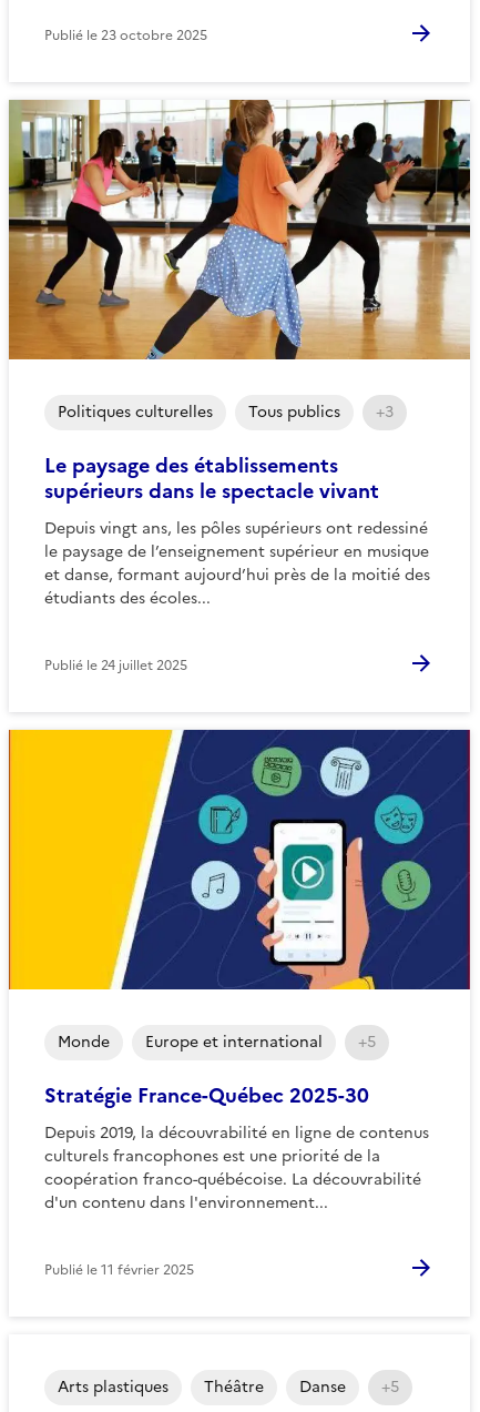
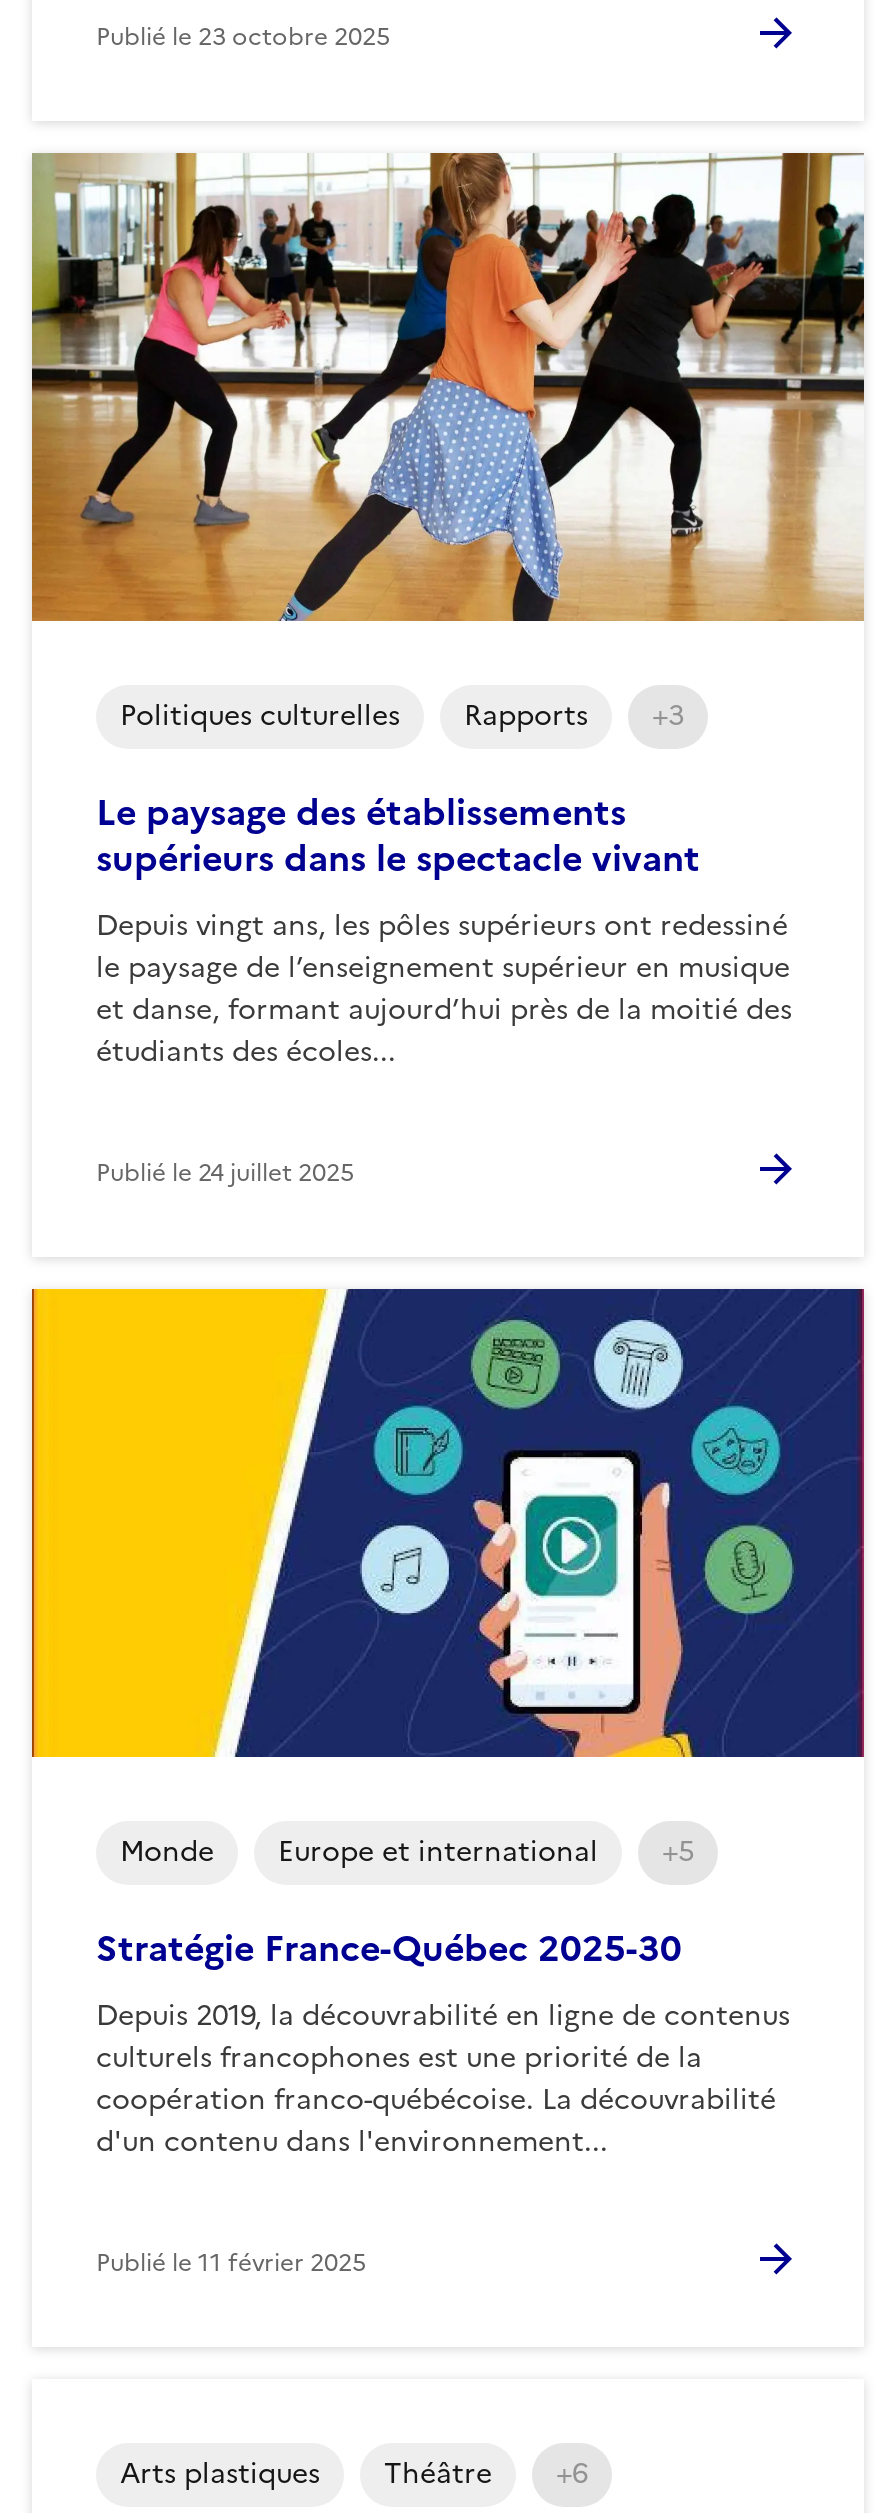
- Tous publics
+ Rapports

- Danse
- +5
+ +6
